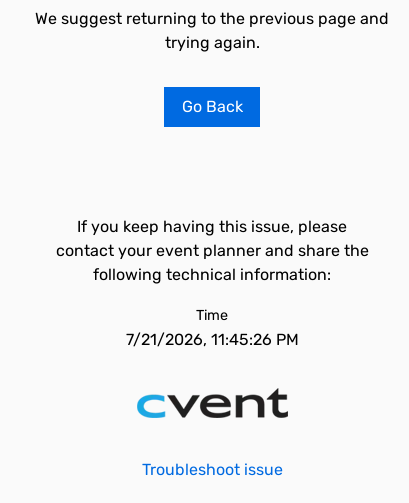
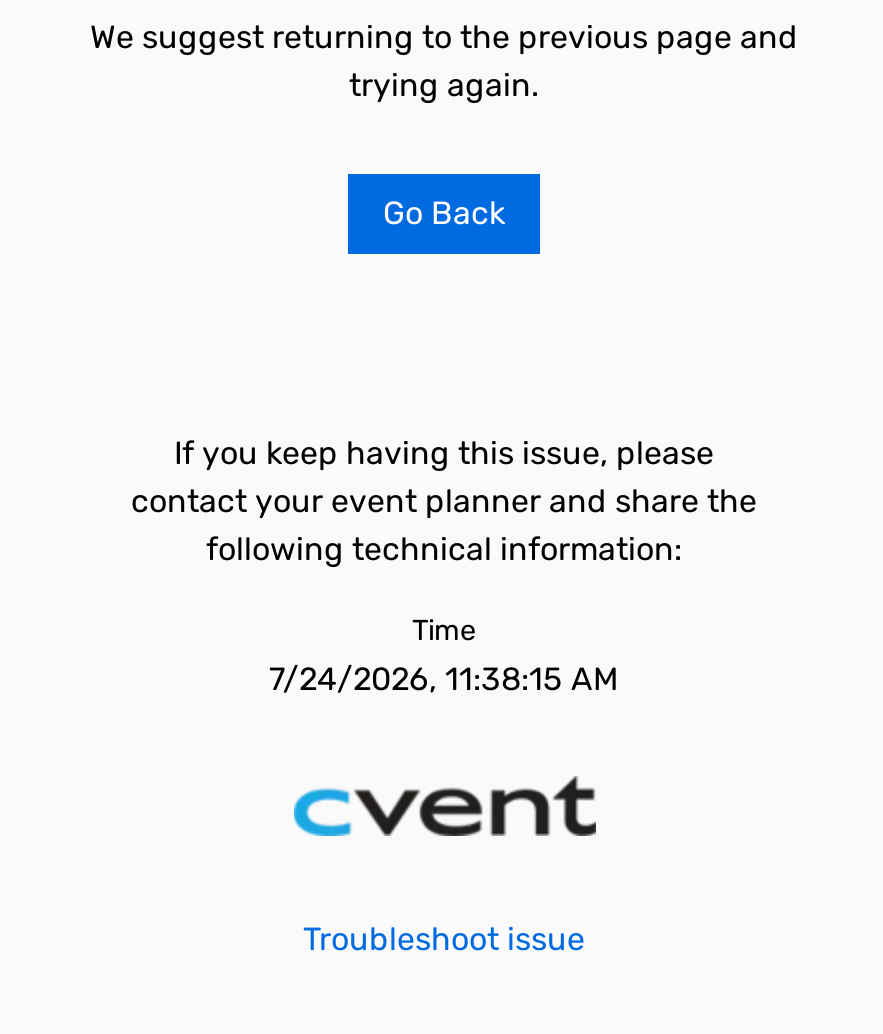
- 7/21/2026, 11:45:26 PM
+ 7/24/2026, 11:38:15 AM
